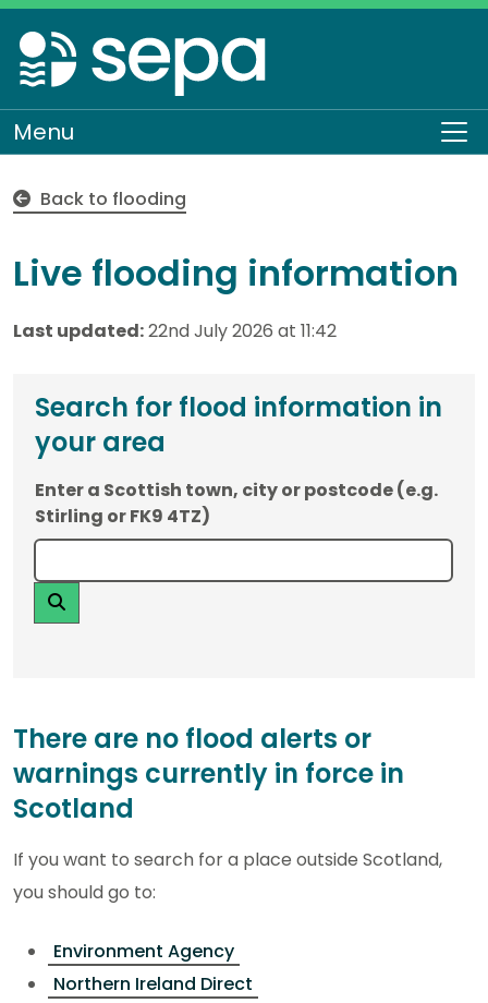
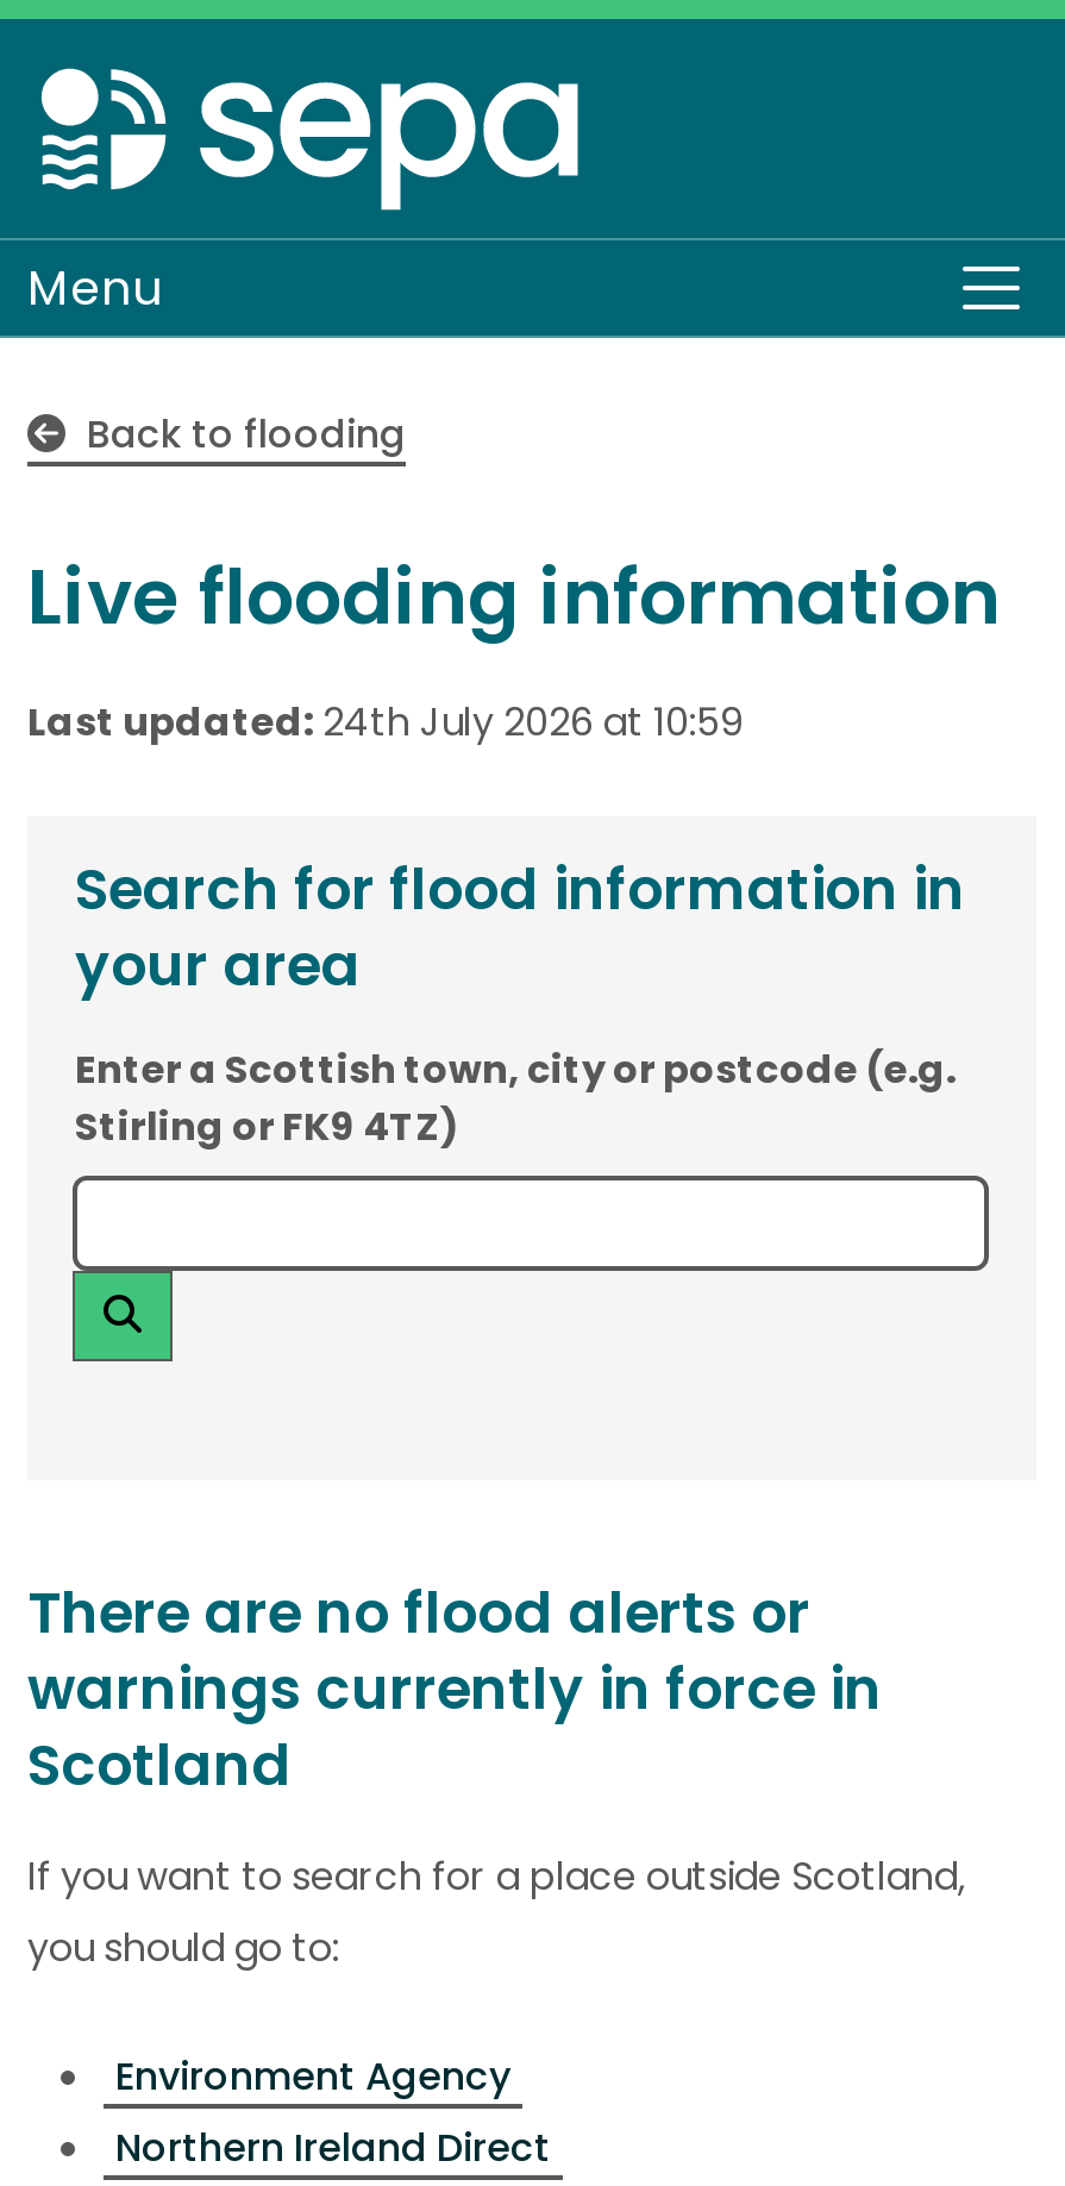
- Last updated: 22nd July 2026 at 11:42
+ Last updated: 24th July 2026 at 10:59
